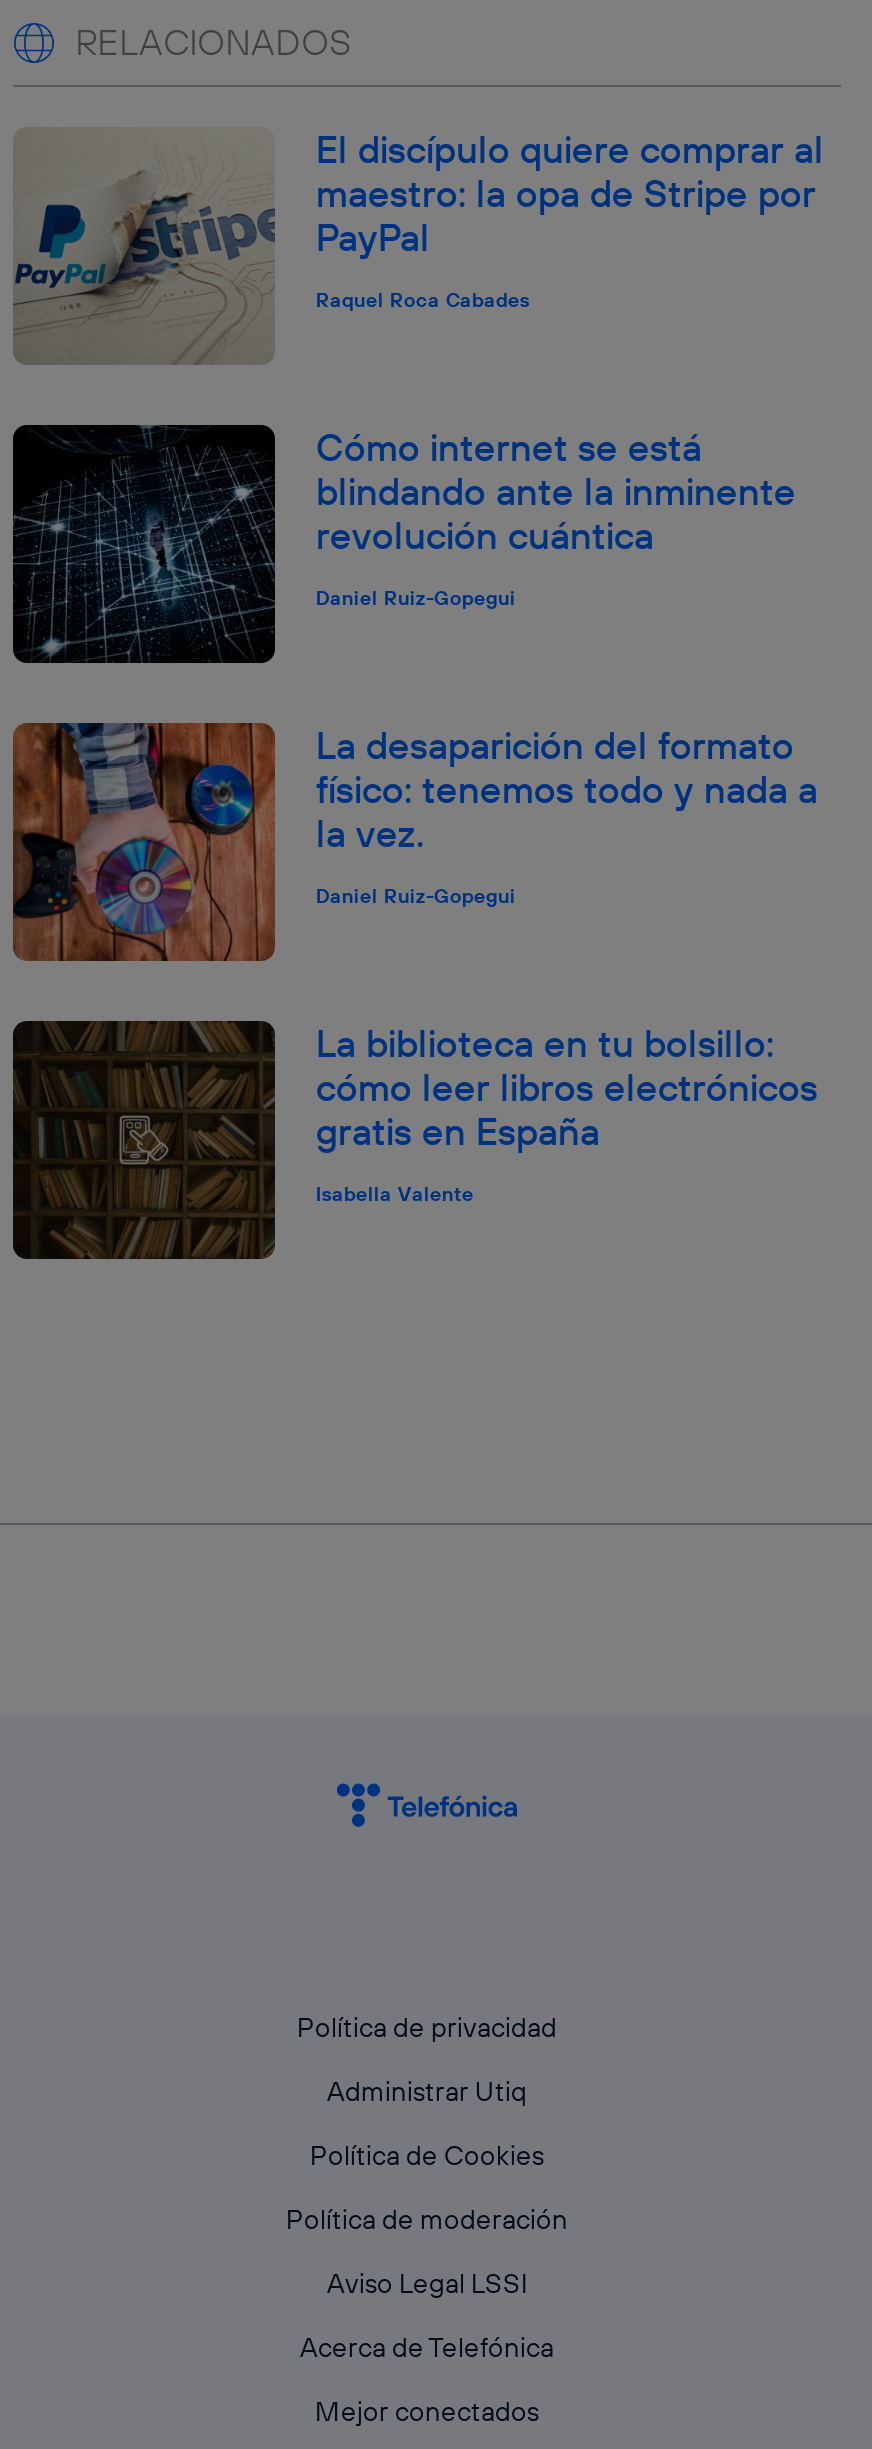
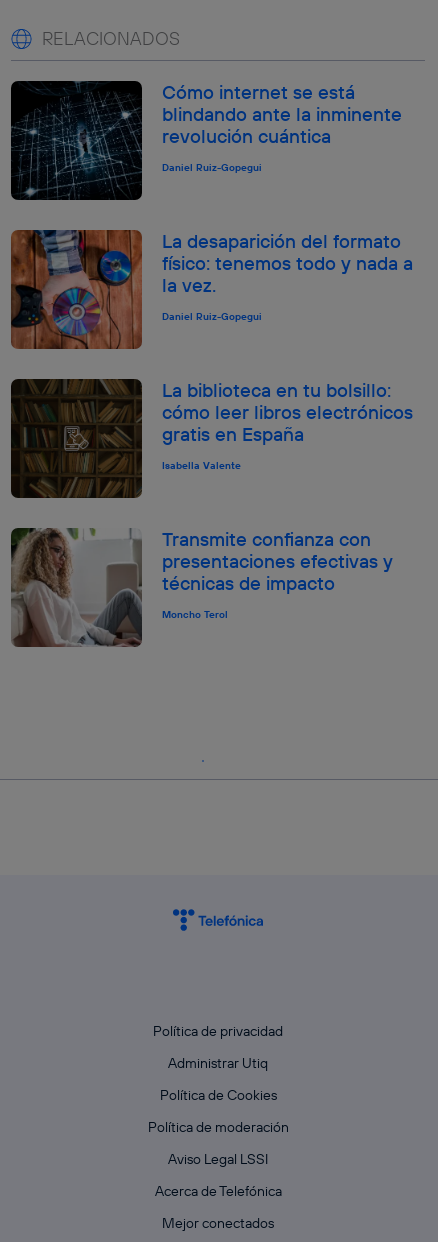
- [image]
- El discípulo quiere comprar al
- maestro: la opa de Stripe por
- PayPal
- Raquel Roca Cabades

moved up: [image] | Cómo internet se está | blindando ante la inminente | ... | gratis en España | Isabella Valente

+ [image]
+ Transmite confianza con
+ presentaciones efectivas y
+ técnicas de impacto
+ Moncho Terol
